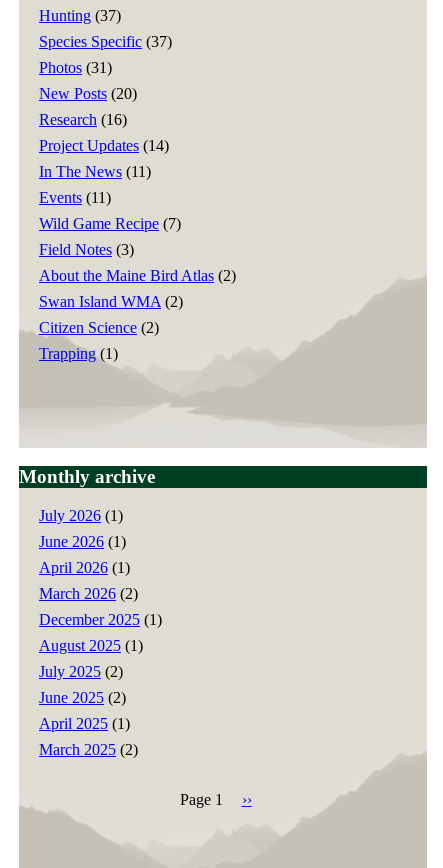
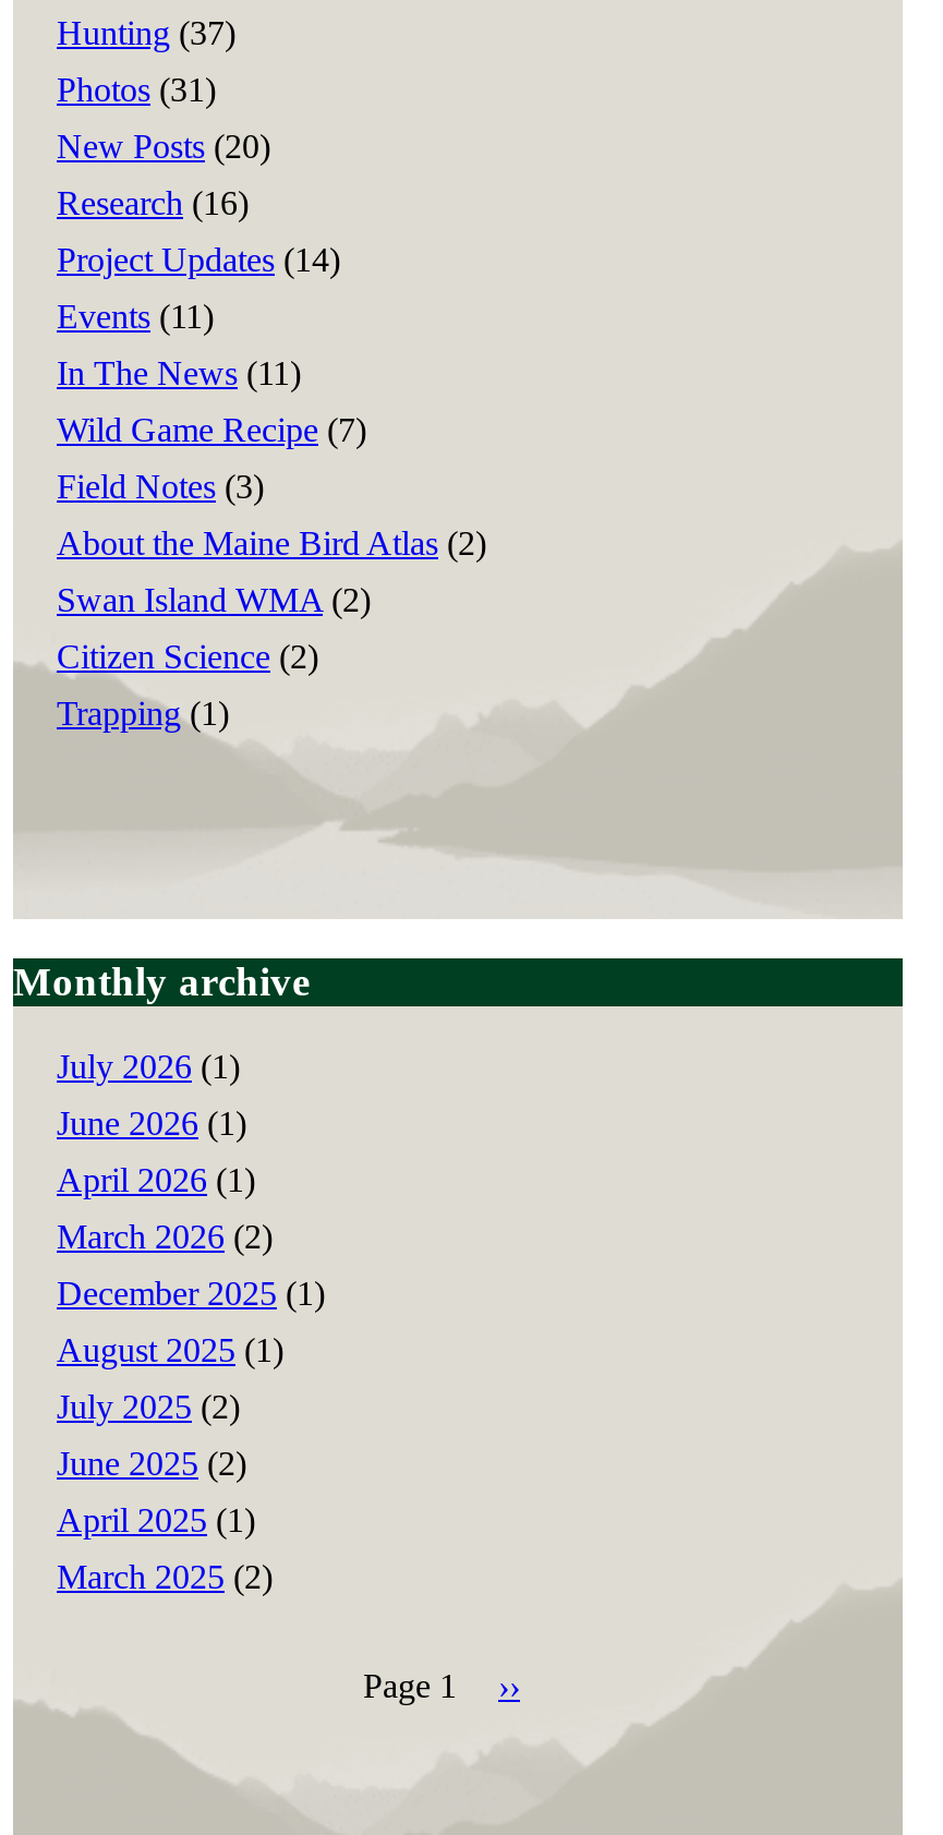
- Species Specific (37)

+ Events (11)

- Events (11)
